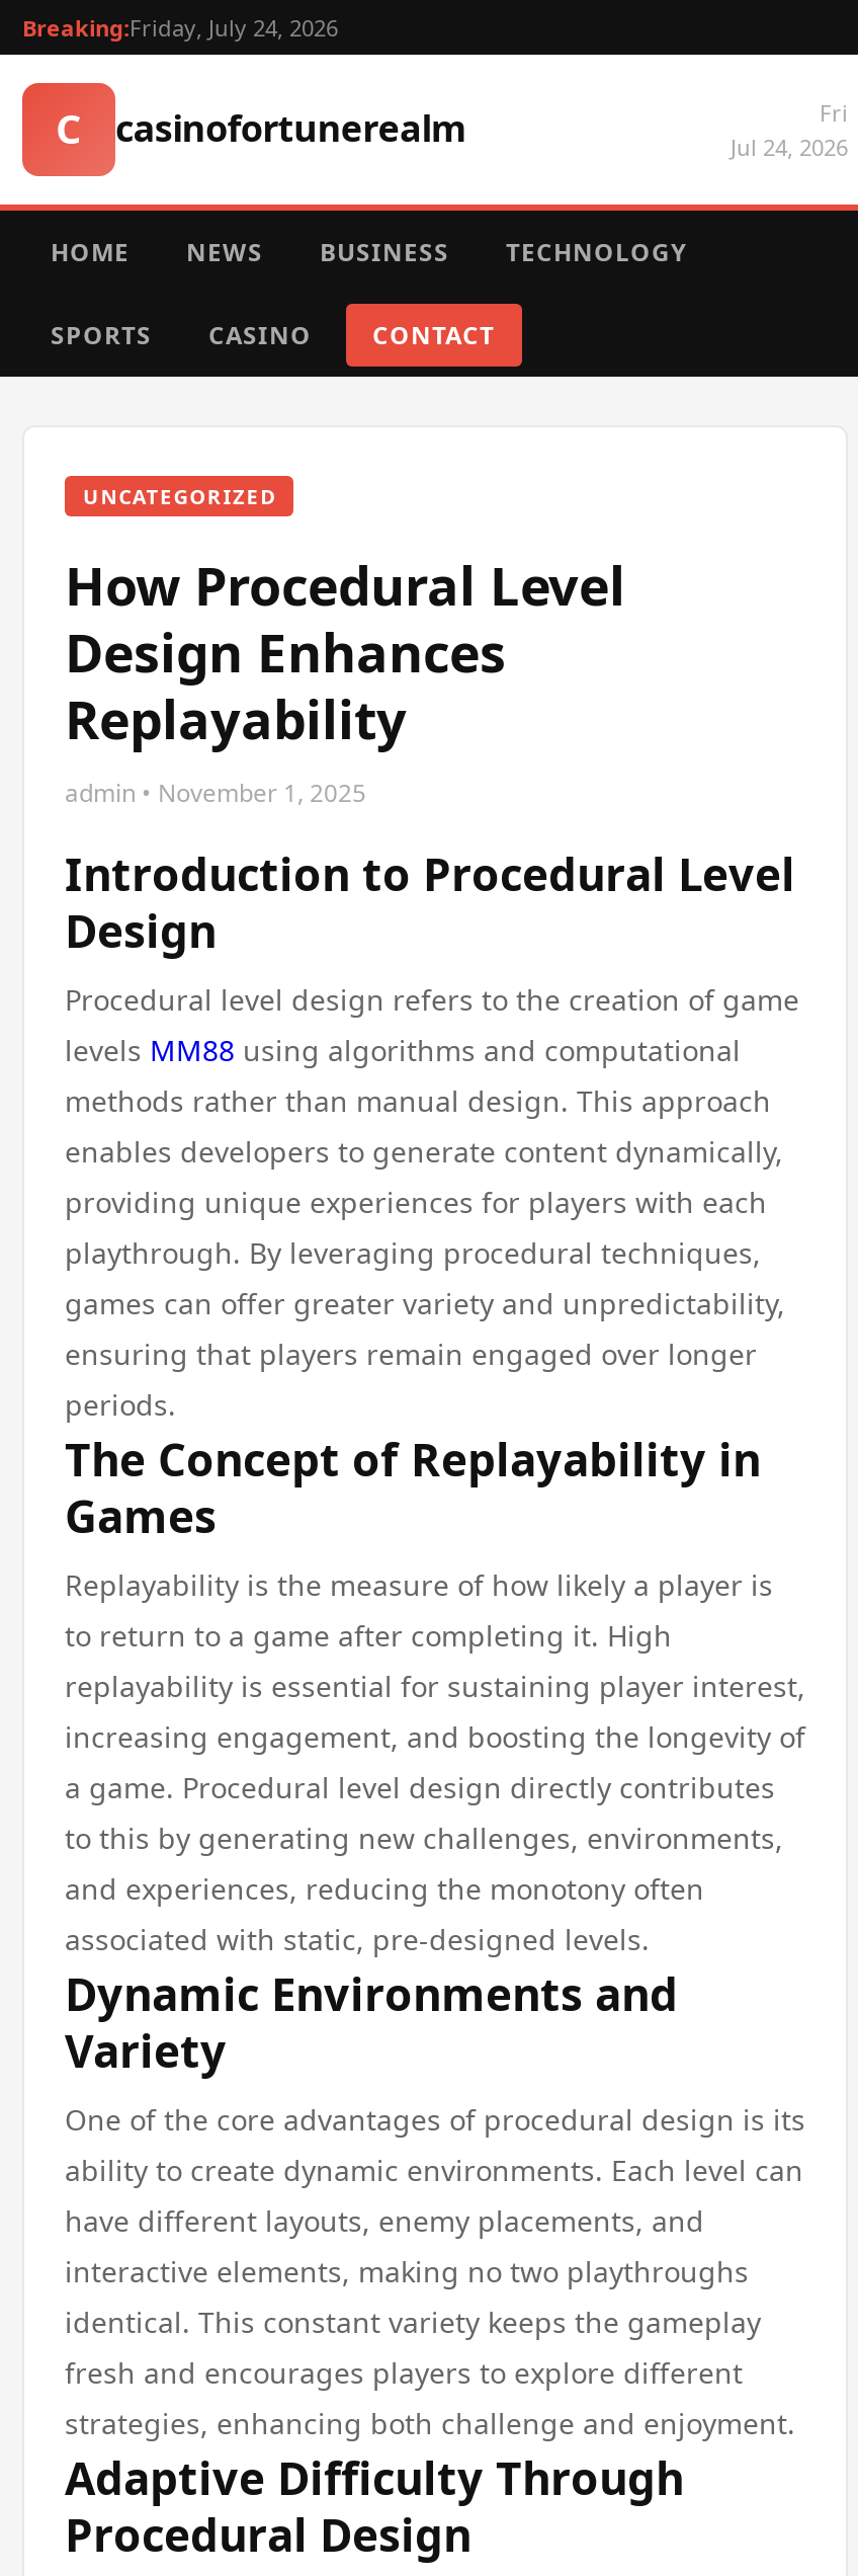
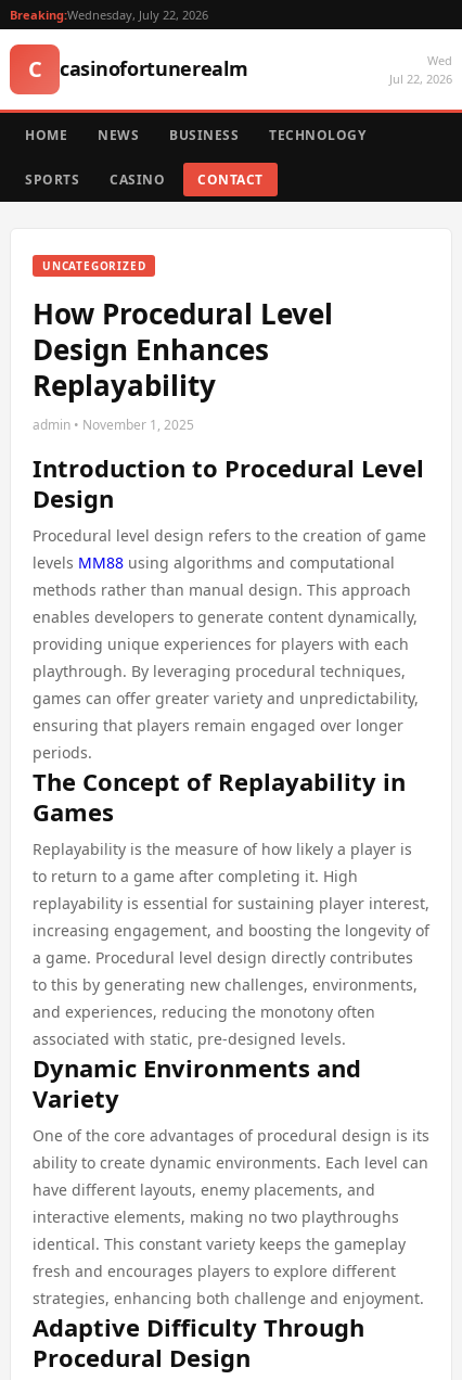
- Breaking:Friday, July 24, 2026
+ Breaking:Wednesday, July 22, 2026

- Fri
- Jul 24, 2026
+ Wed
+ Jul 22, 2026
